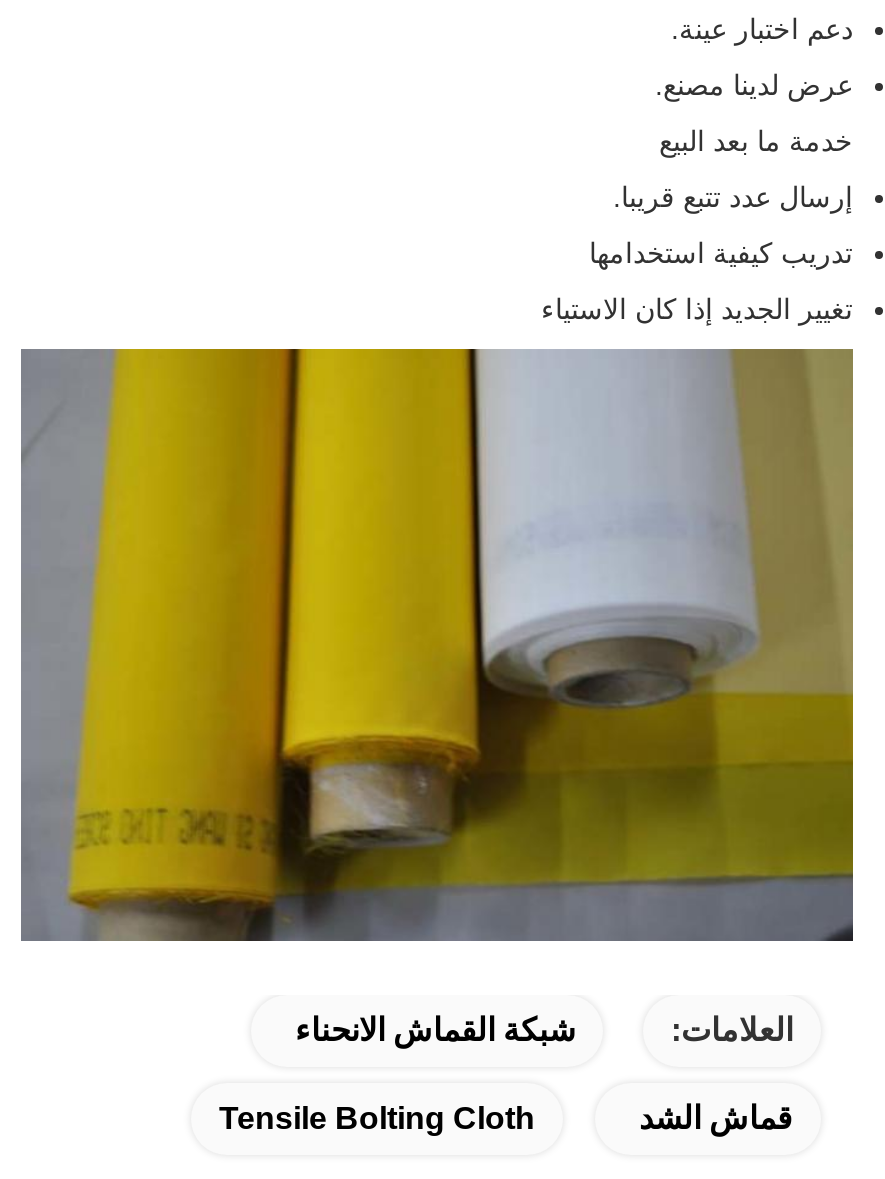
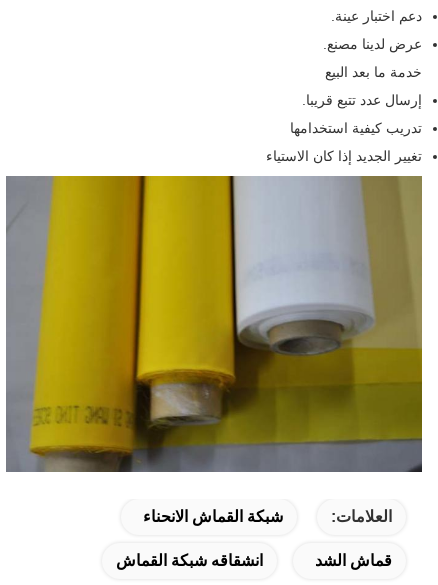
- Tensile Bolting Cloth
+ انشقاقه شبكة القماش
